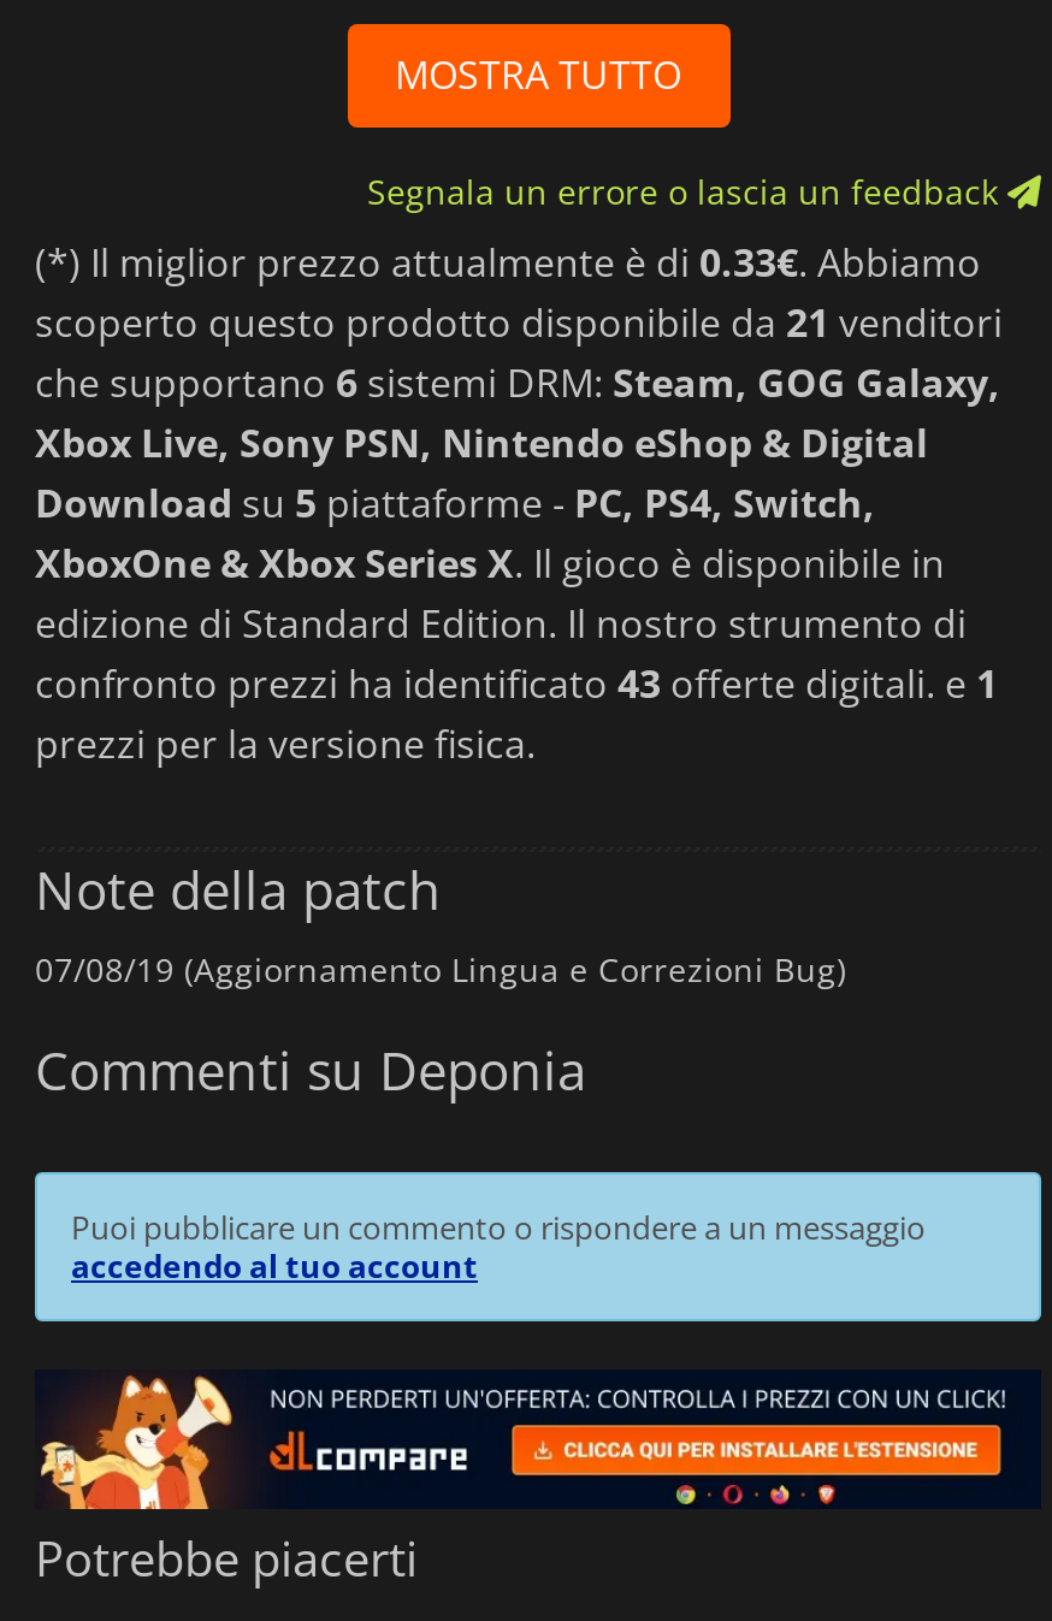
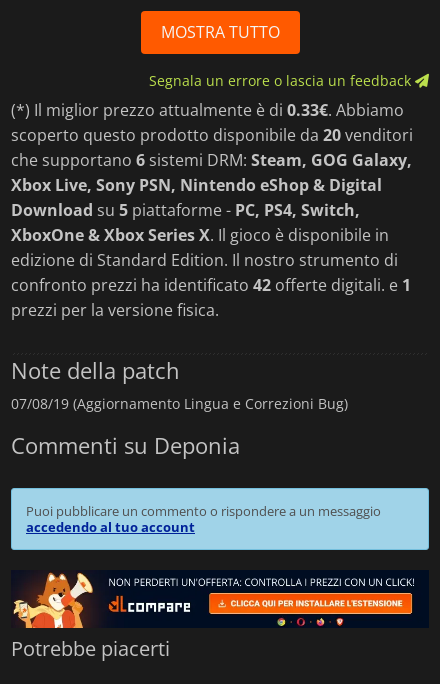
- scoperto questo prodotto disponibile da 21 venditori
+ scoperto questo prodotto disponibile da 20 venditori

- confronto prezzi ha identificato 43 offerte digitali. e 1
+ confronto prezzi ha identificato 42 offerte digitali. e 1
